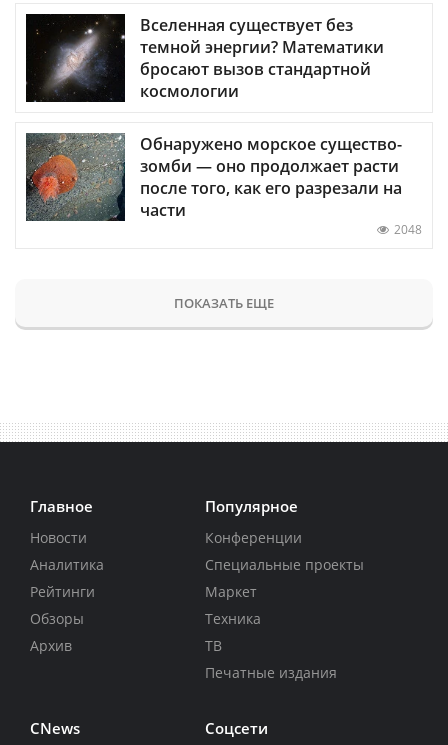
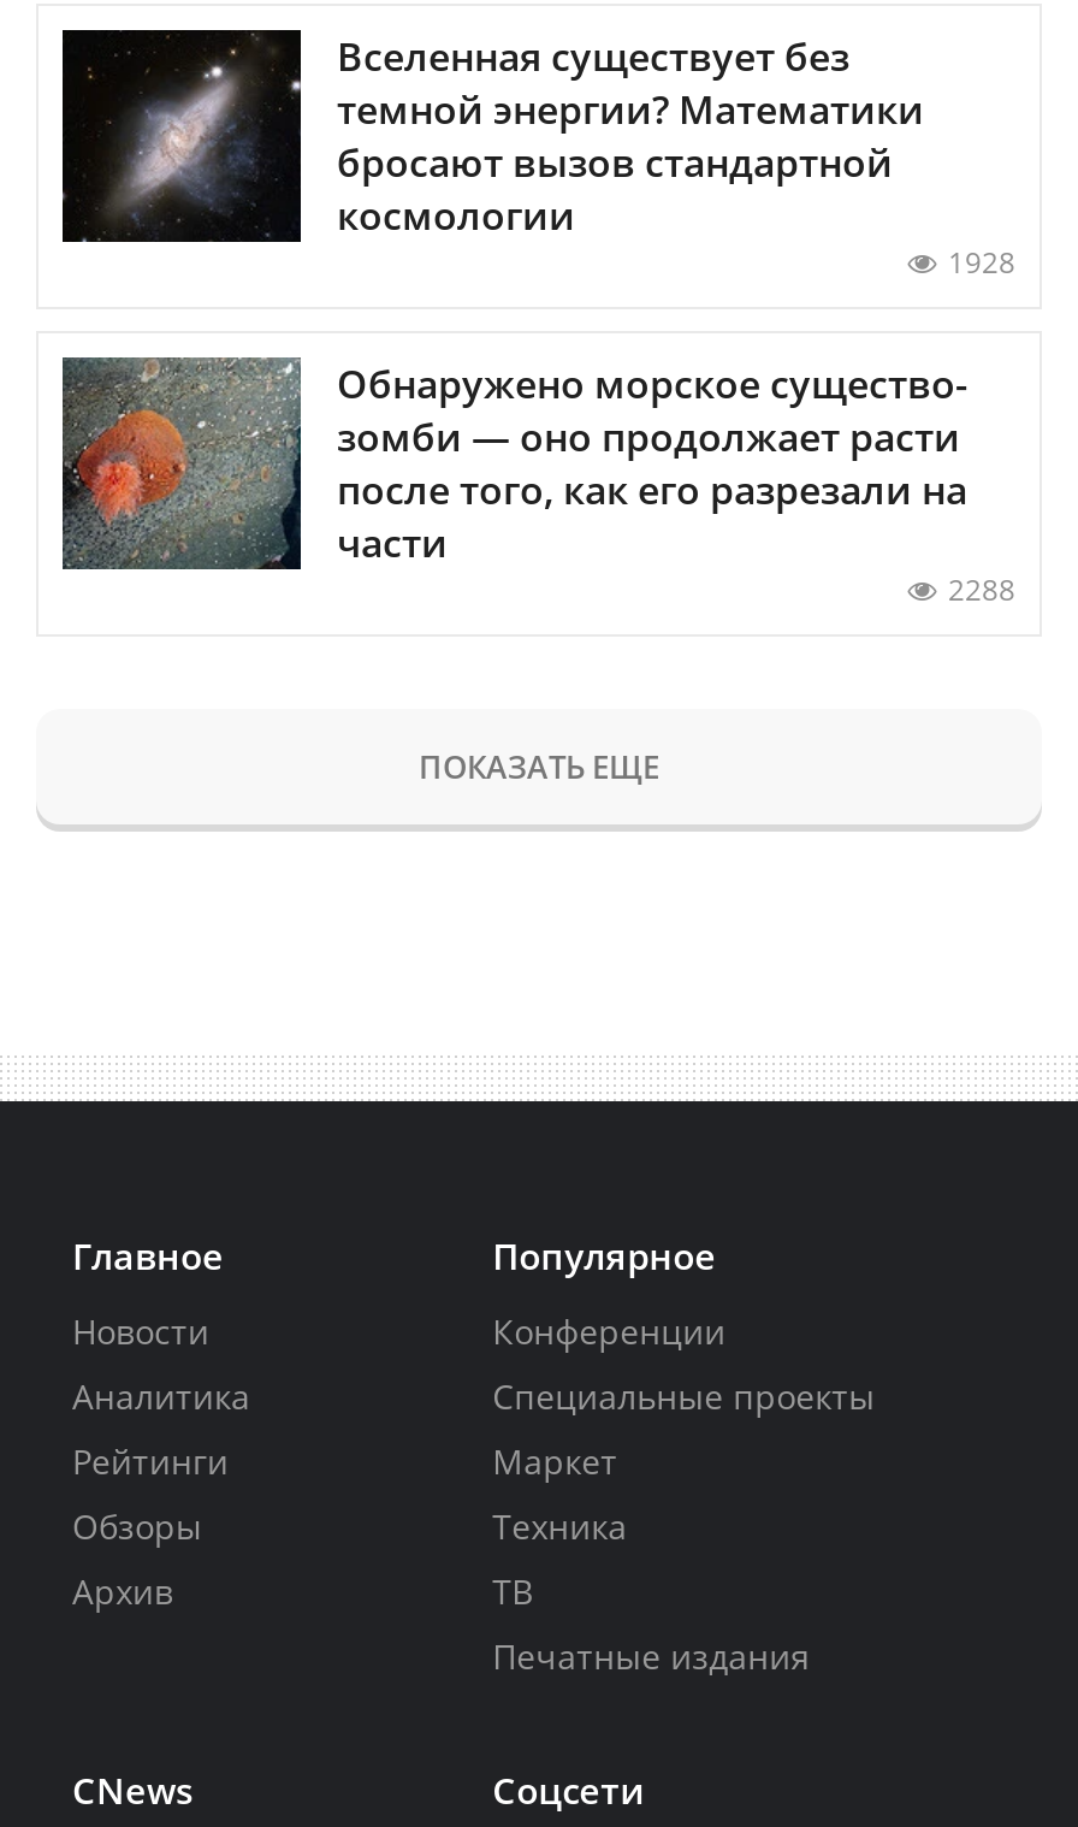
+ 1928

- 2048
+ 2288
